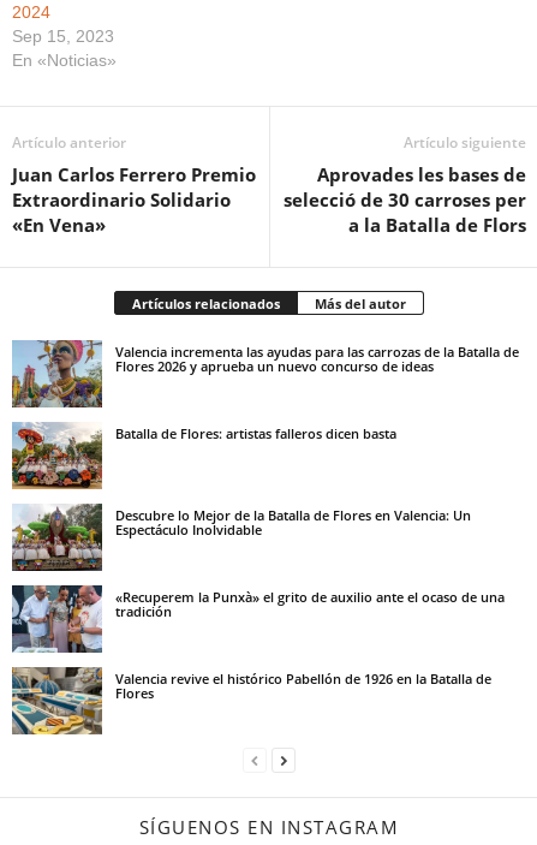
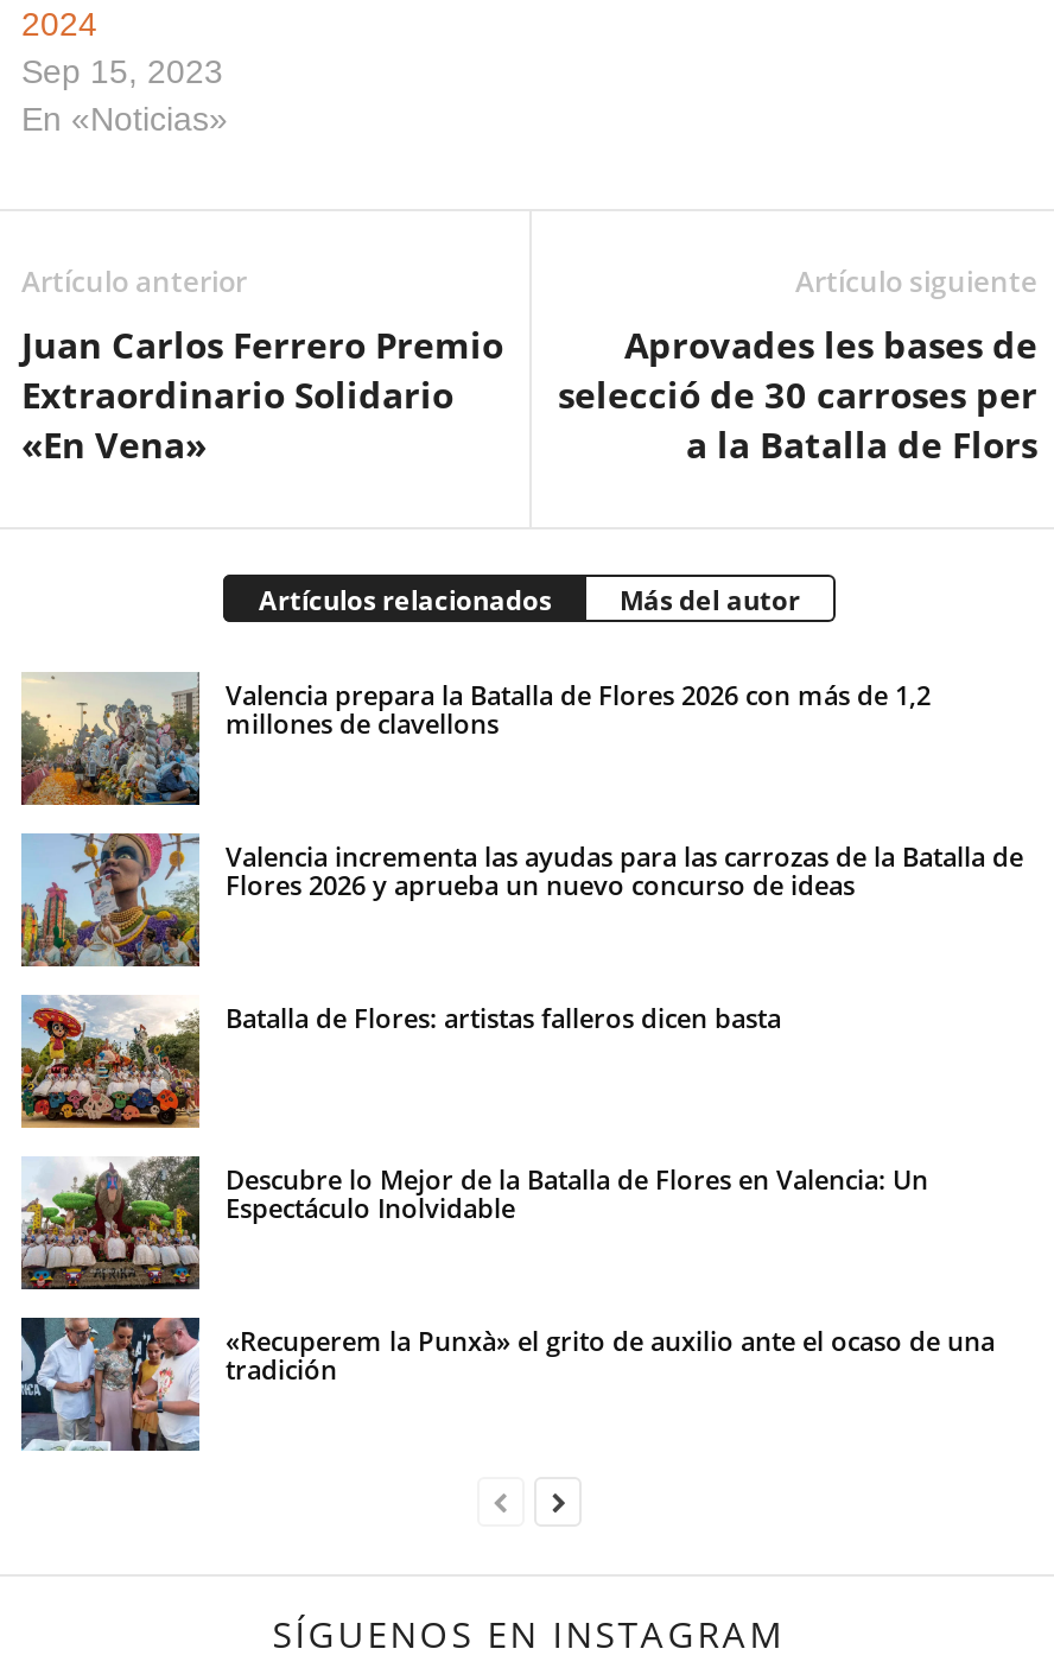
+ [image]
+ Valencia prepara la Batalla de Flores 2026 con más de 1,2
+ millones de clavellons

moved down: [image] | Valencia incrementa las ayudas para las carrozas de la Batalla de | Flores 2026 y aprueba un nuevo concurso de ideas | Batalla de Flores: artistas falleros dicen basta | Descubre lo Mejor de la Batalla de Flores en Valencia: Un | Espectáculo Inolvidable | «Recuperem la Punxà» el grito de auxilio ante el ocaso de una | tradición

- [image]
- Valencia revive el histórico Pabellón de 1926 en la Batalla de
- Flores
